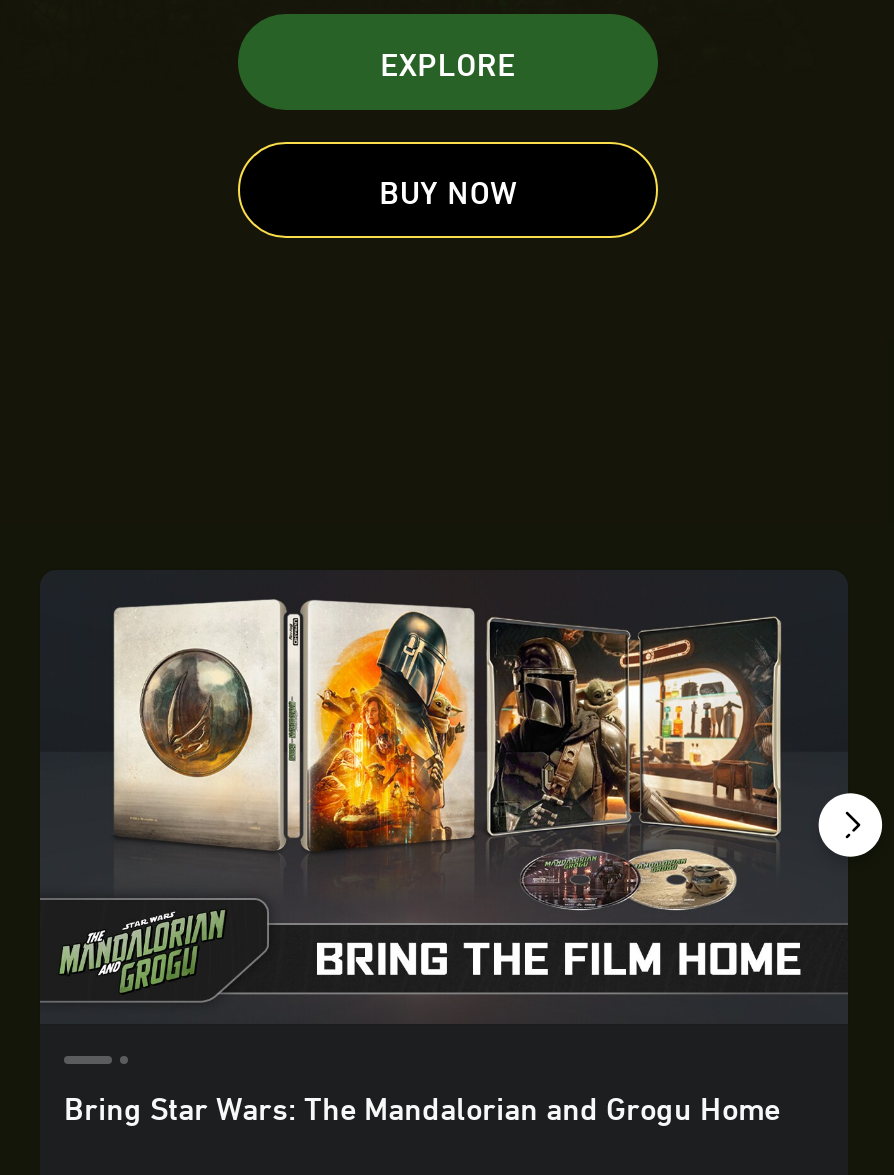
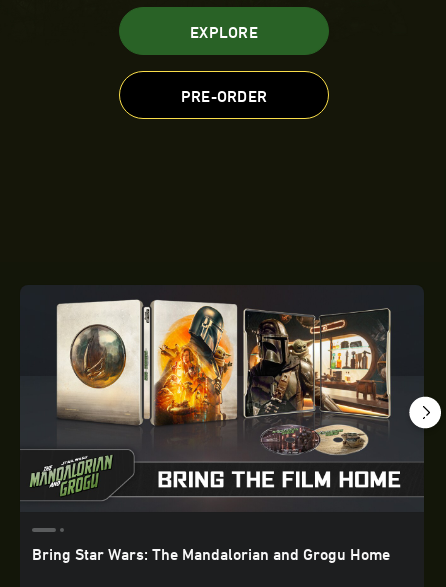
- BUY NOW
+ PRE-ORDER
